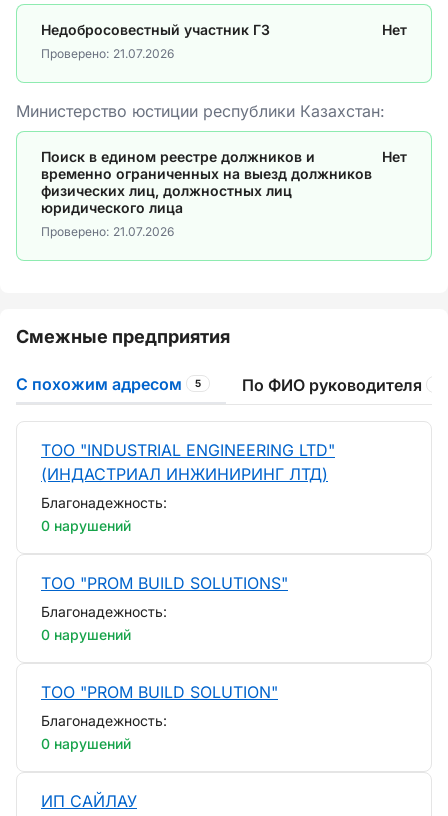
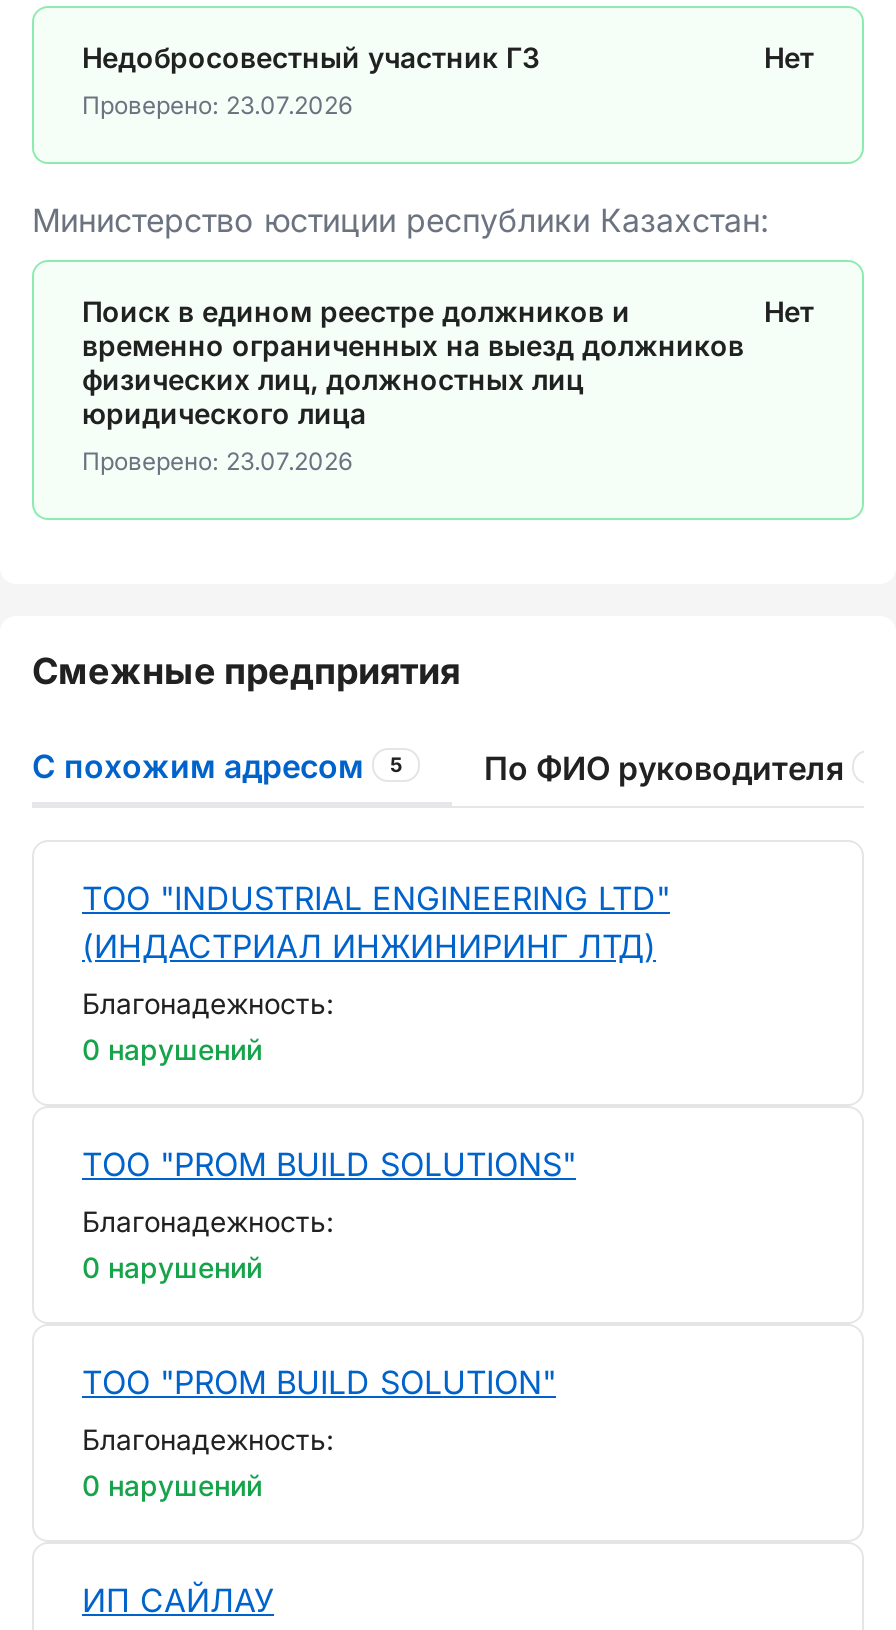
- Проверено: 21.07.2026
+ Проверено: 23.07.2026

- Проверено: 21.07.2026
+ Проверено: 23.07.2026
